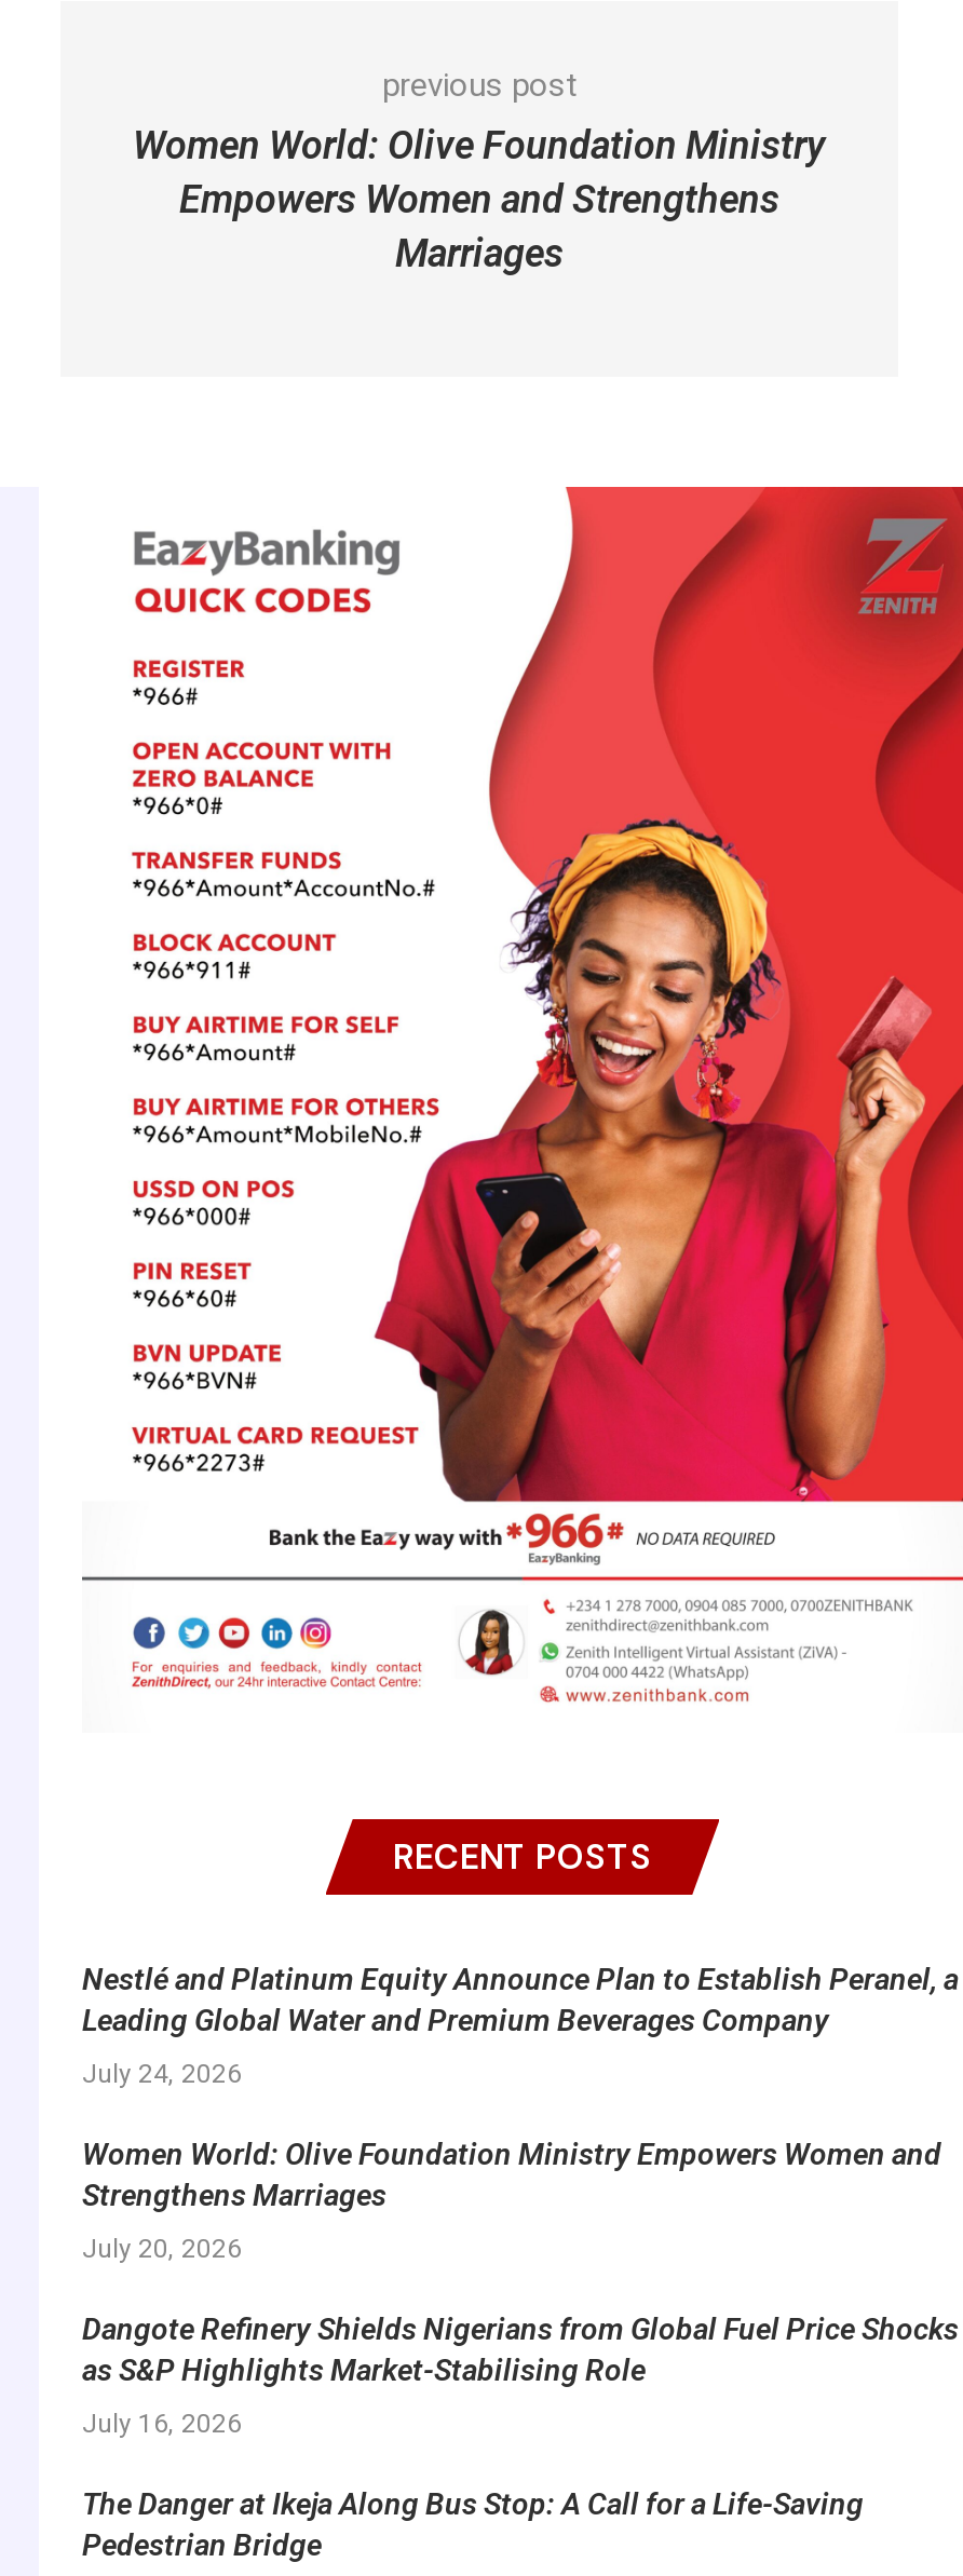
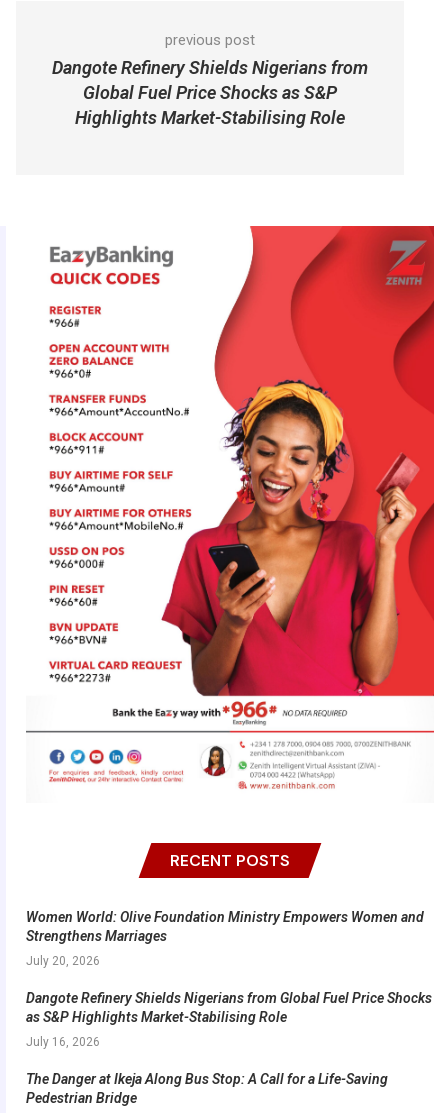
- Women World: Olive Foundation Ministry
- Empowers Women and Strengthens
- Marriages
+ Dangote Refinery Shields Nigerians from
+ Global Fuel Price Shocks as S&P
+ Highlights Market-Stabilising Role

- Nestlé and Platinum Equity Announce Plan to Establish Peranel, a
- Leading Global Water and Premium Beverages Company
- July 24, 2026
